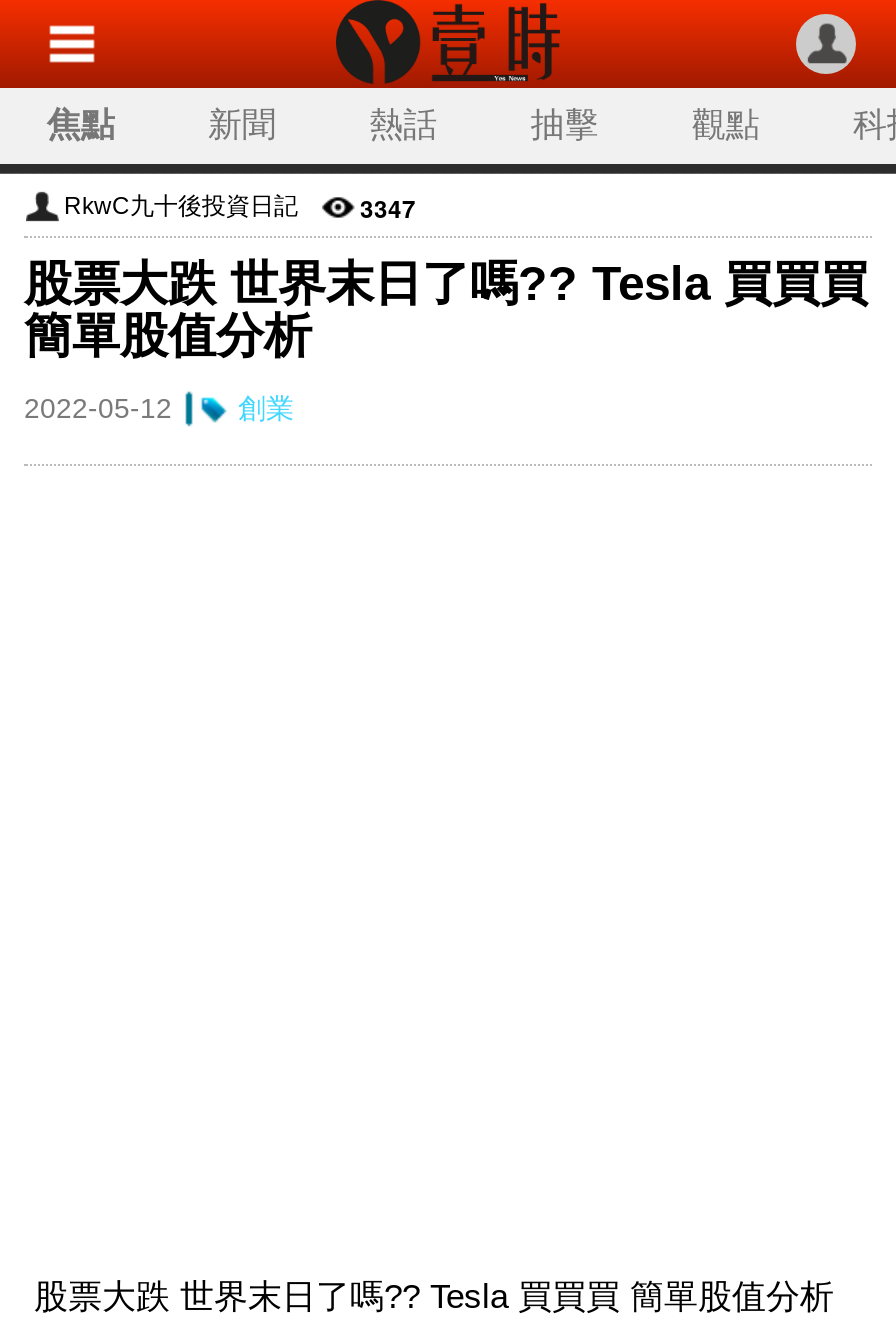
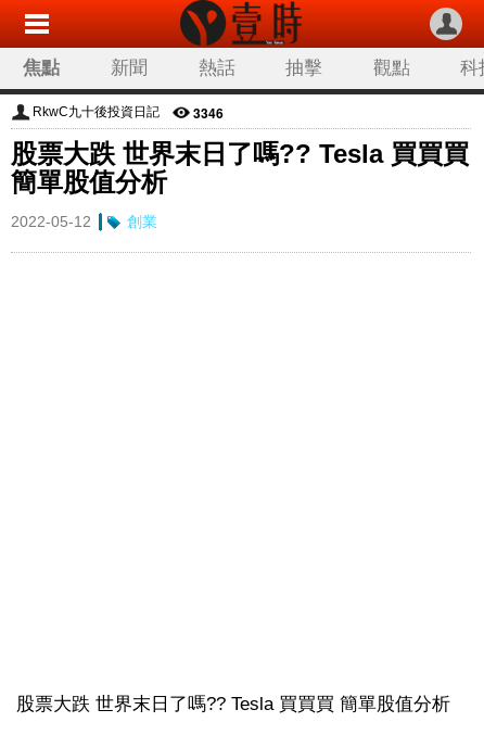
- 3347
+ 3346
